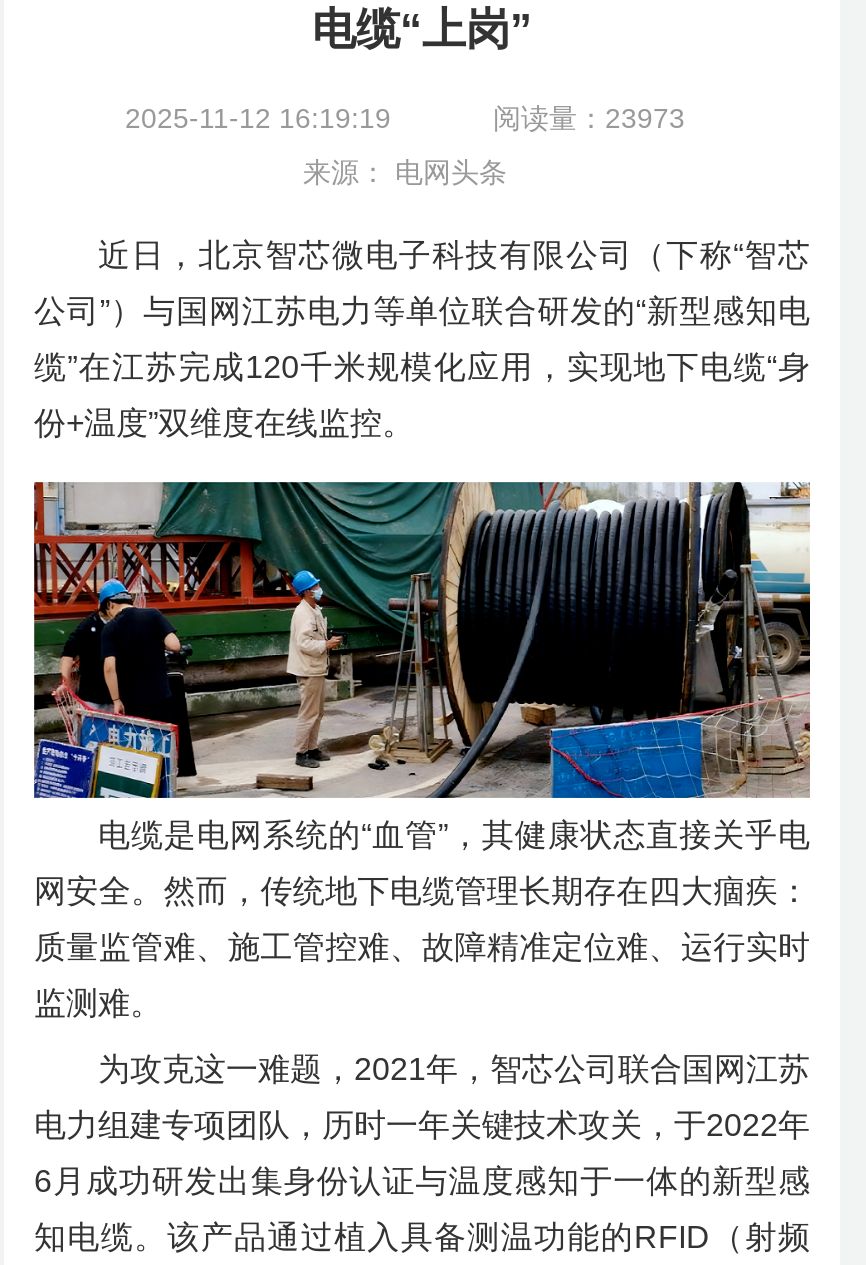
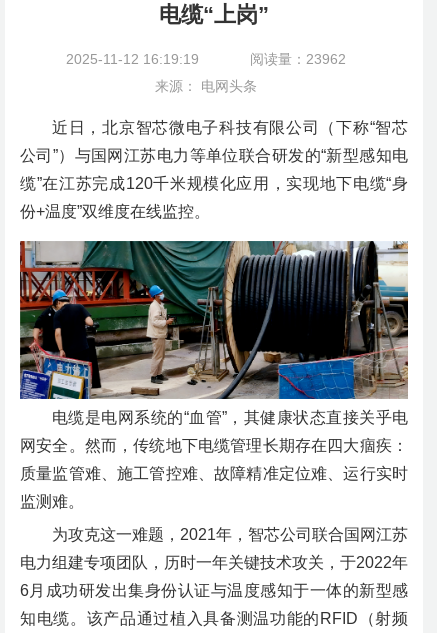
- 阅读量：23973
+ 阅读量：23962
